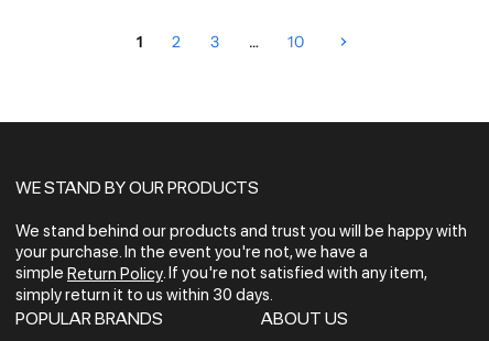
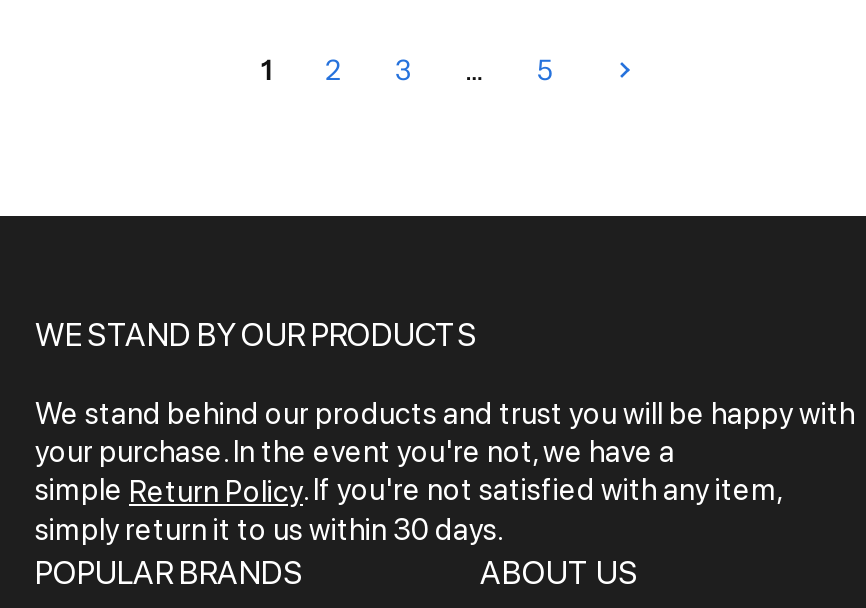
- 10
+ 5
